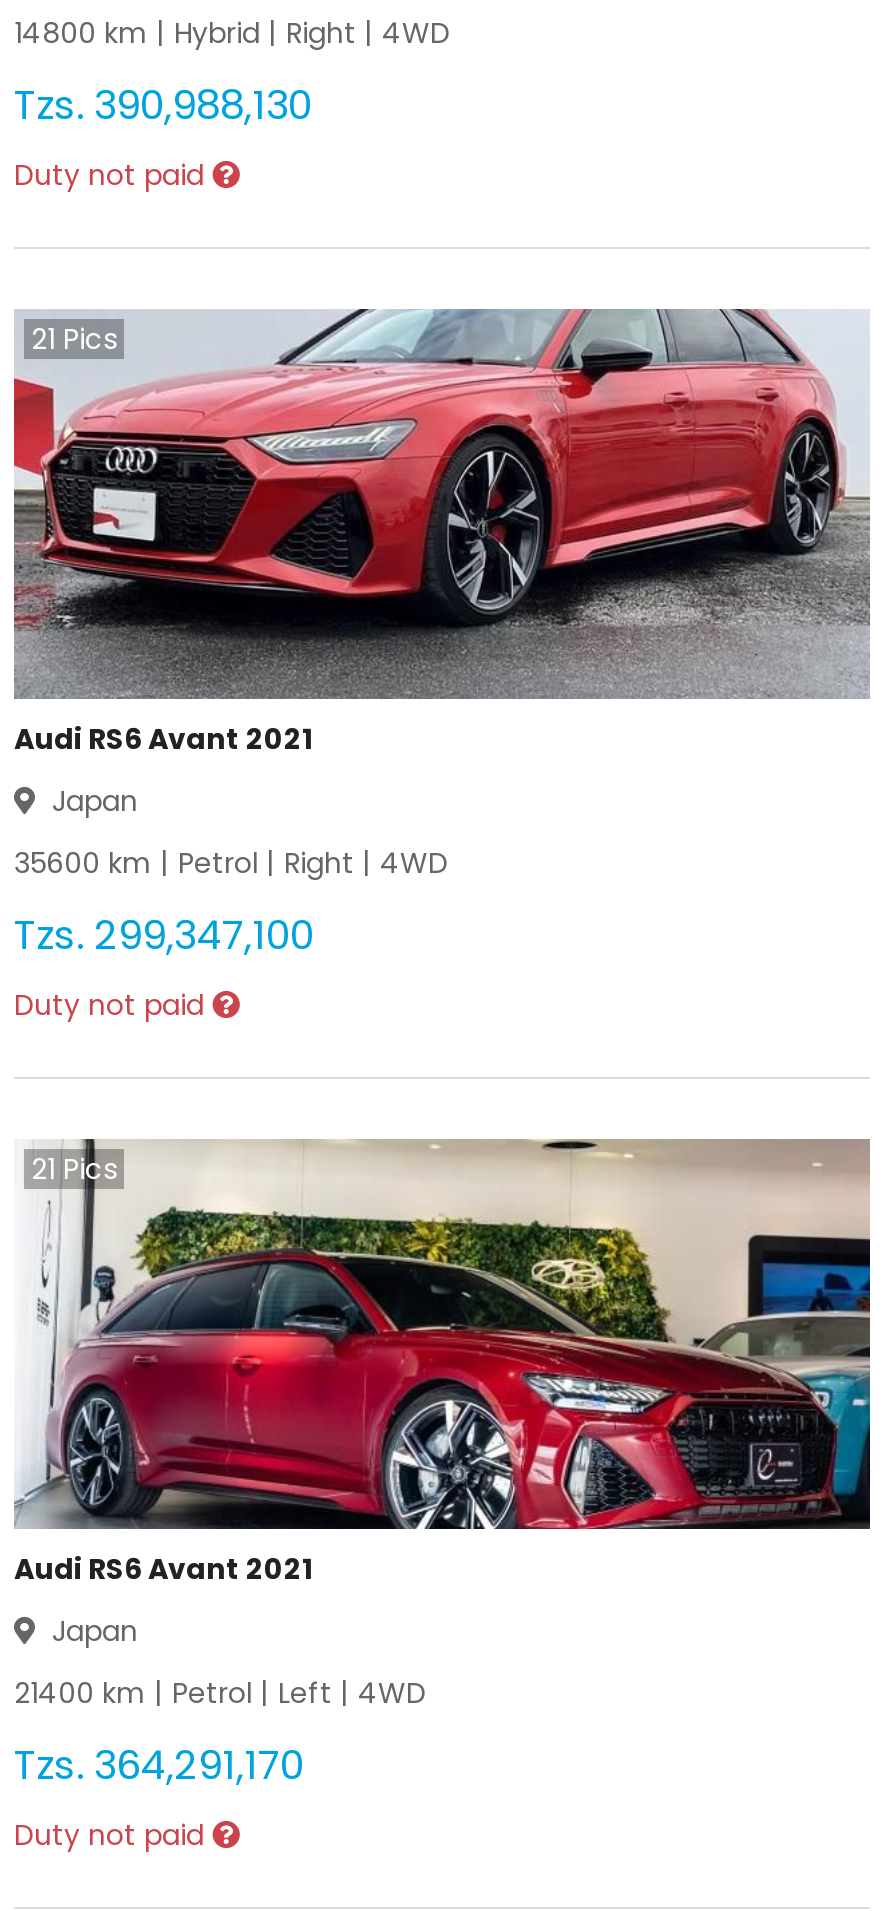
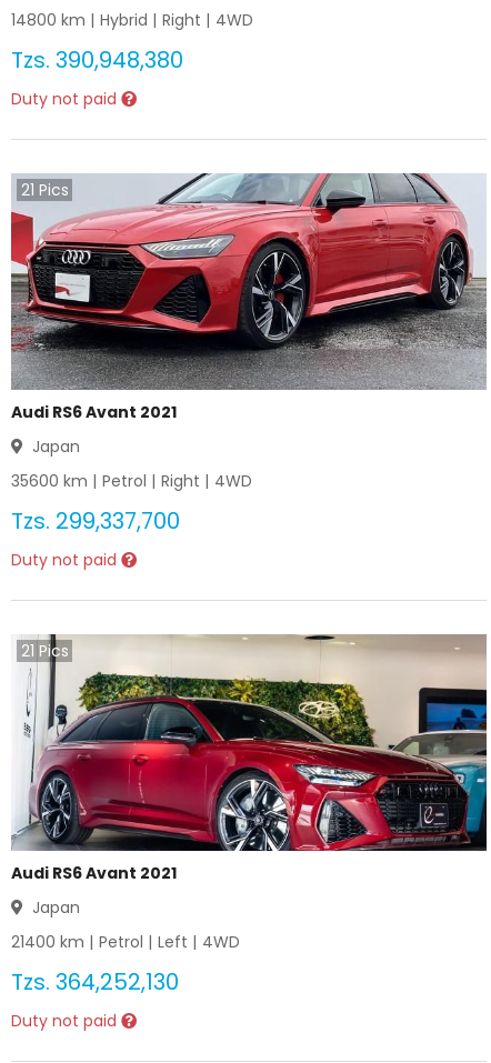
- Tzs. 390,988,130
+ Tzs. 390,948,380

- Tzs. 299,347,100
+ Tzs. 299,337,700

- Tzs. 364,291,170
+ Tzs. 364,252,130
